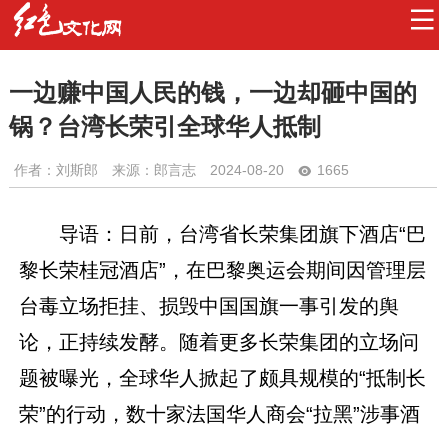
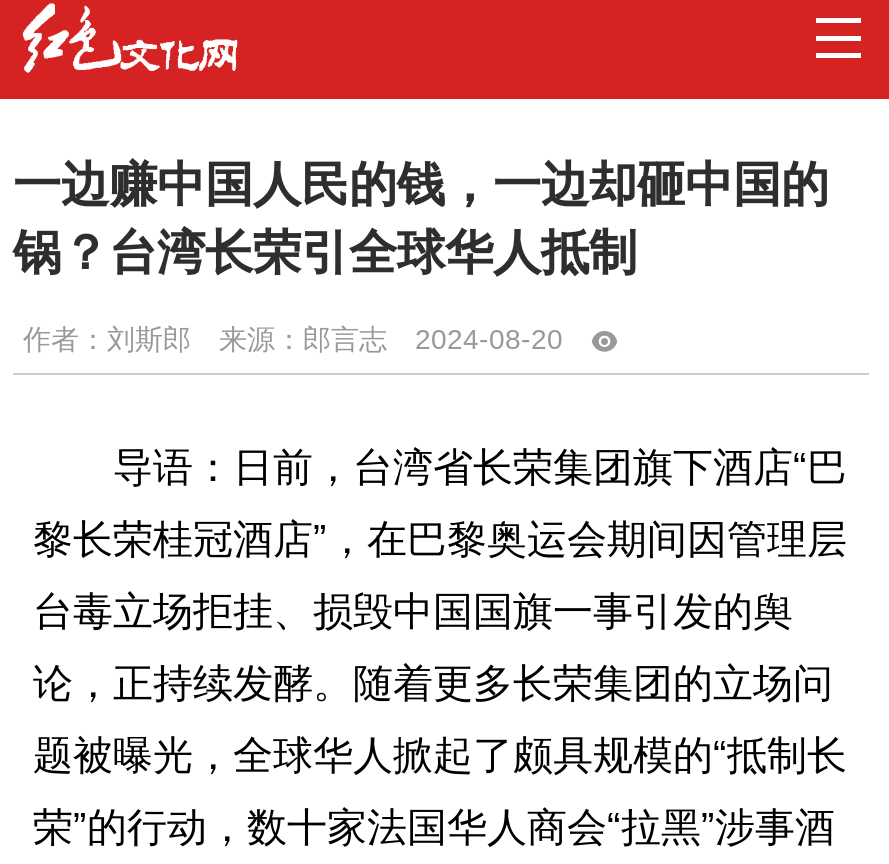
- 1665
